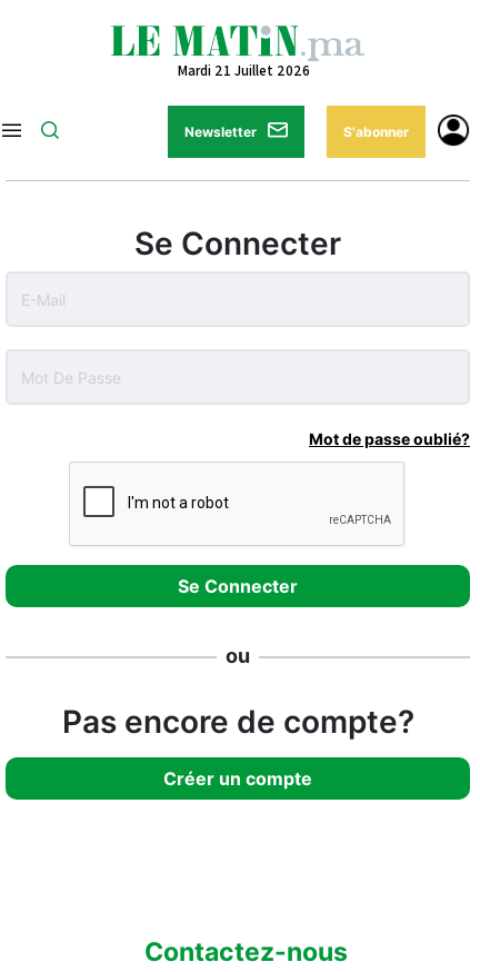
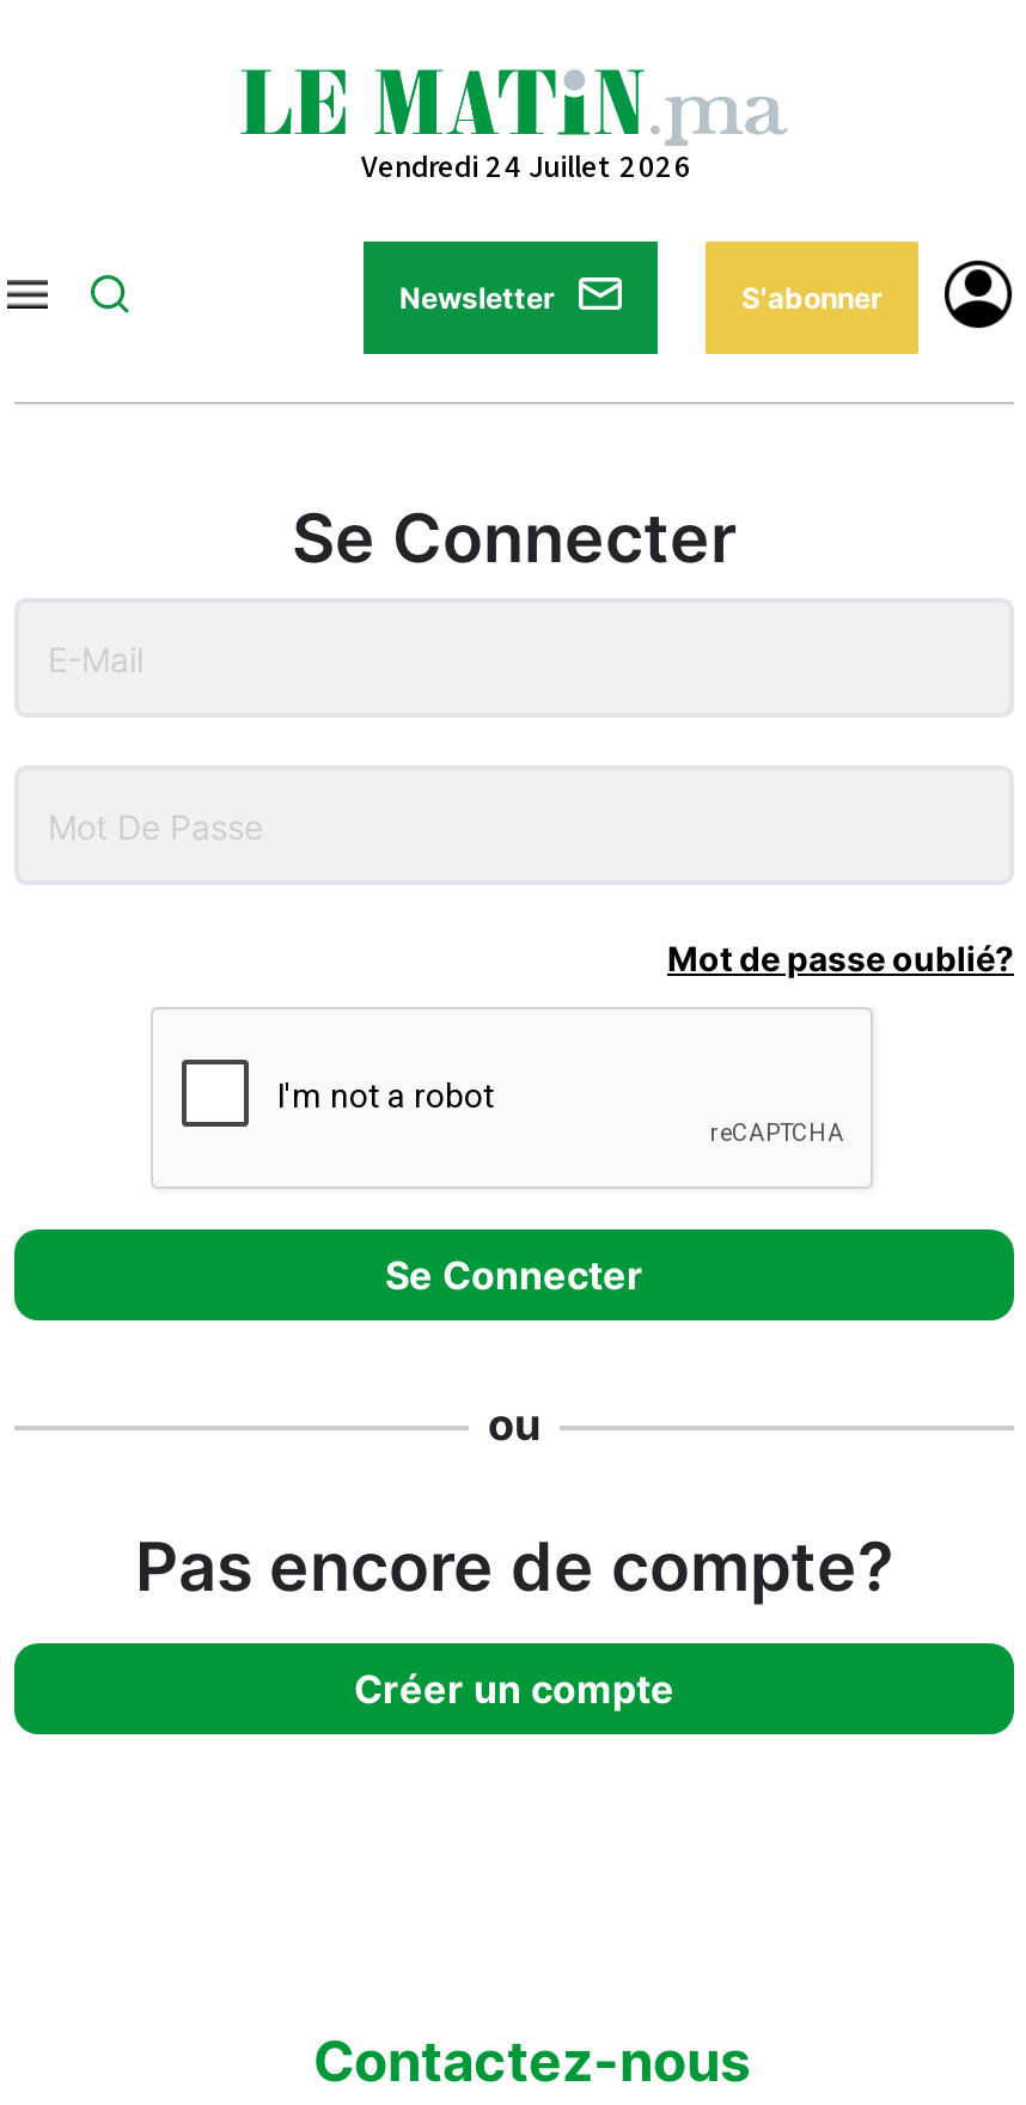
- Mardi 21 Juillet 2026
+ Vendredi 24 Juillet 2026
